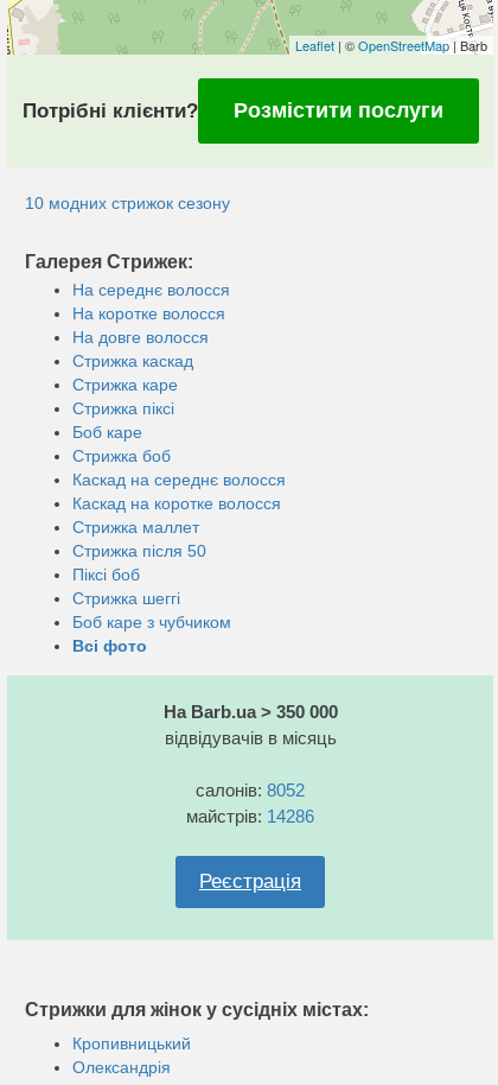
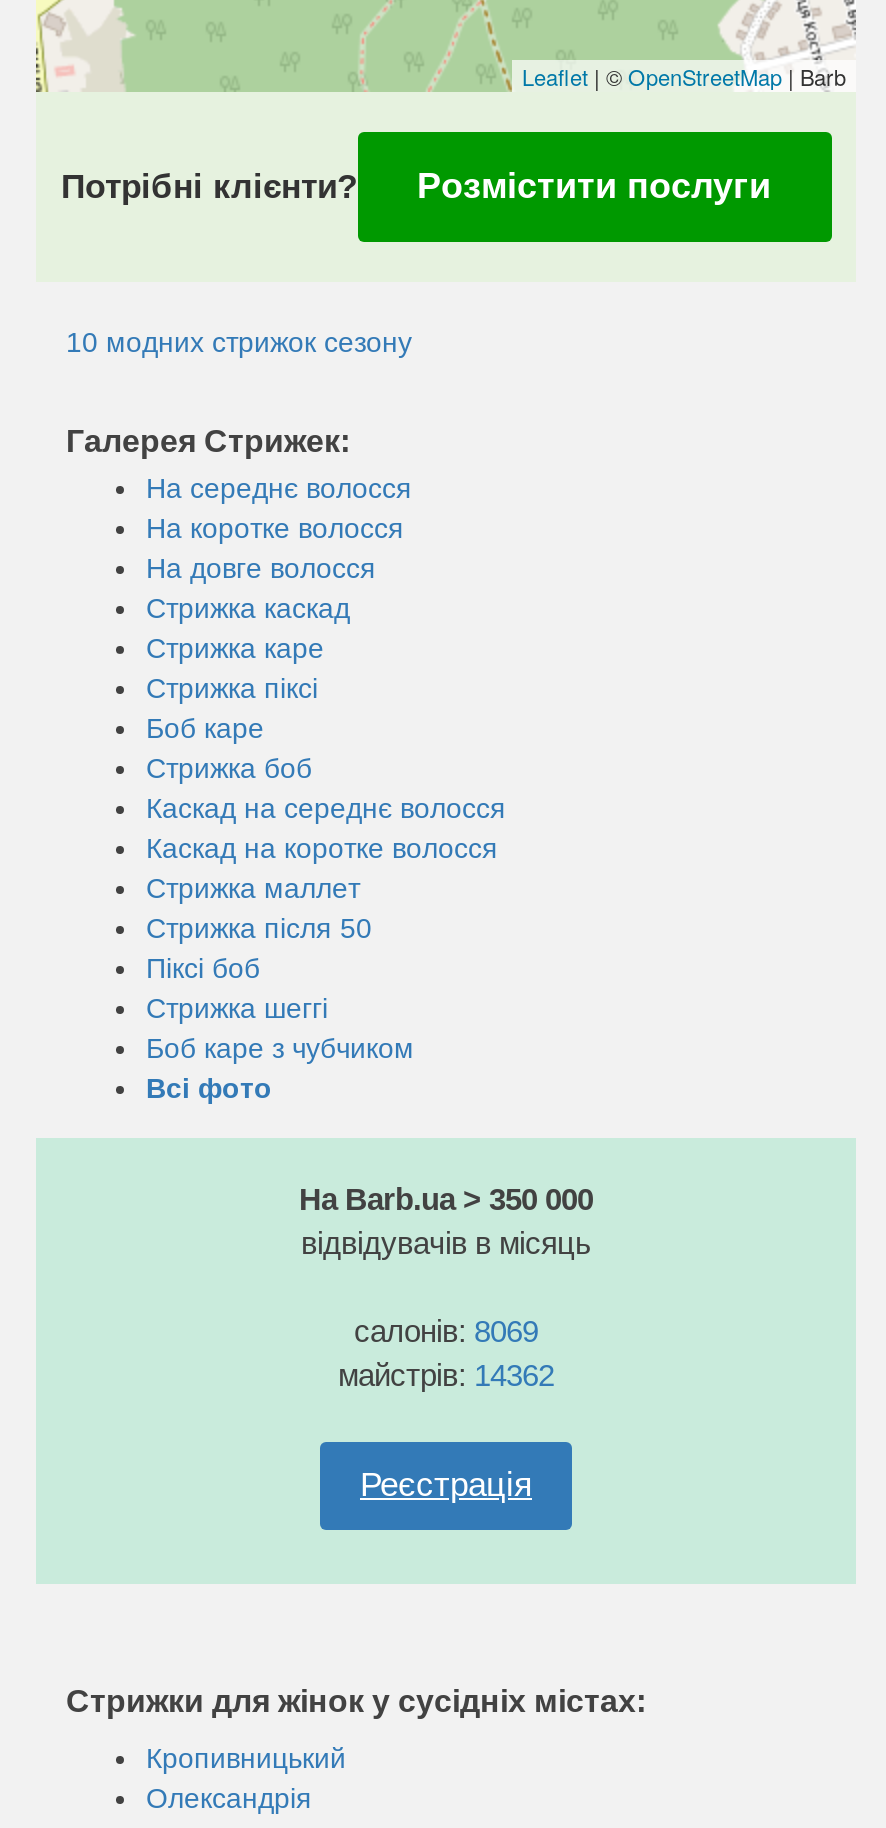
- салонів: 8052
+ салонів: 8069

- майстрів: 14286
+ майстрів: 14362
